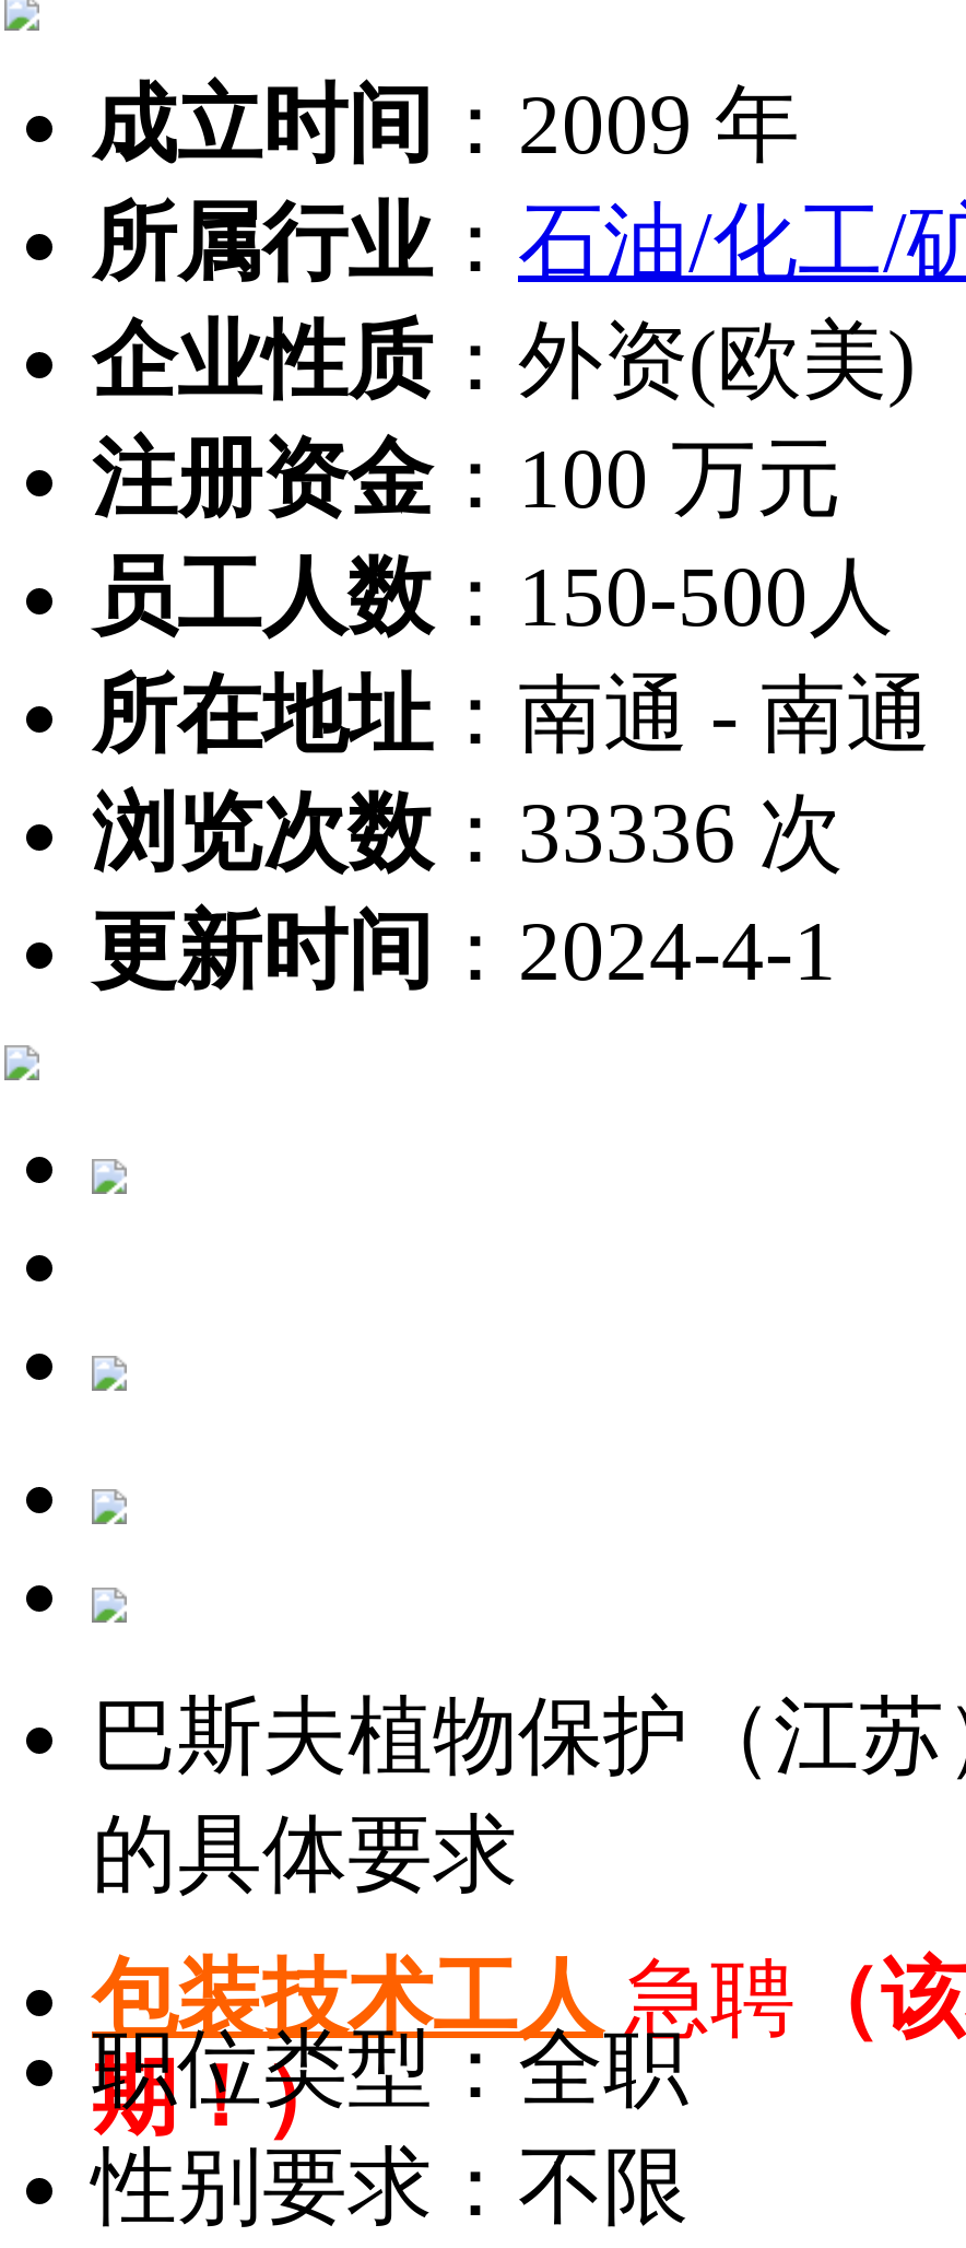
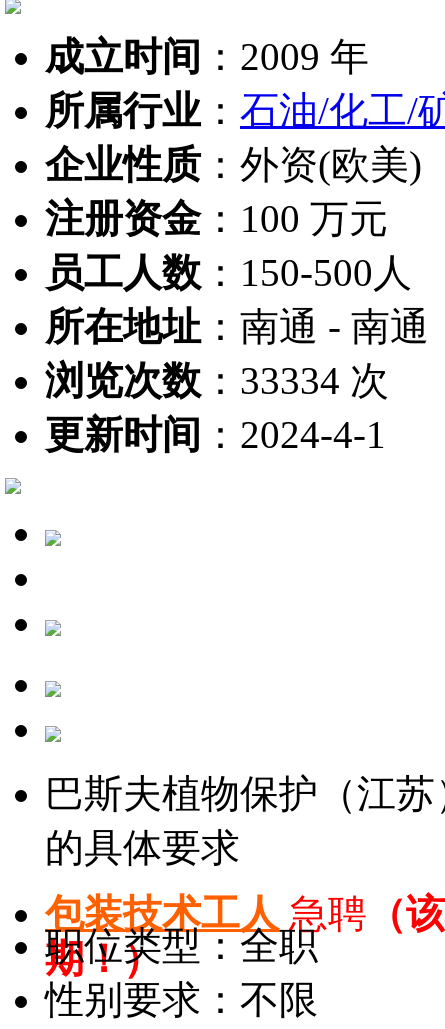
- 浏览次数：33336 次
+ 浏览次数：33334 次
